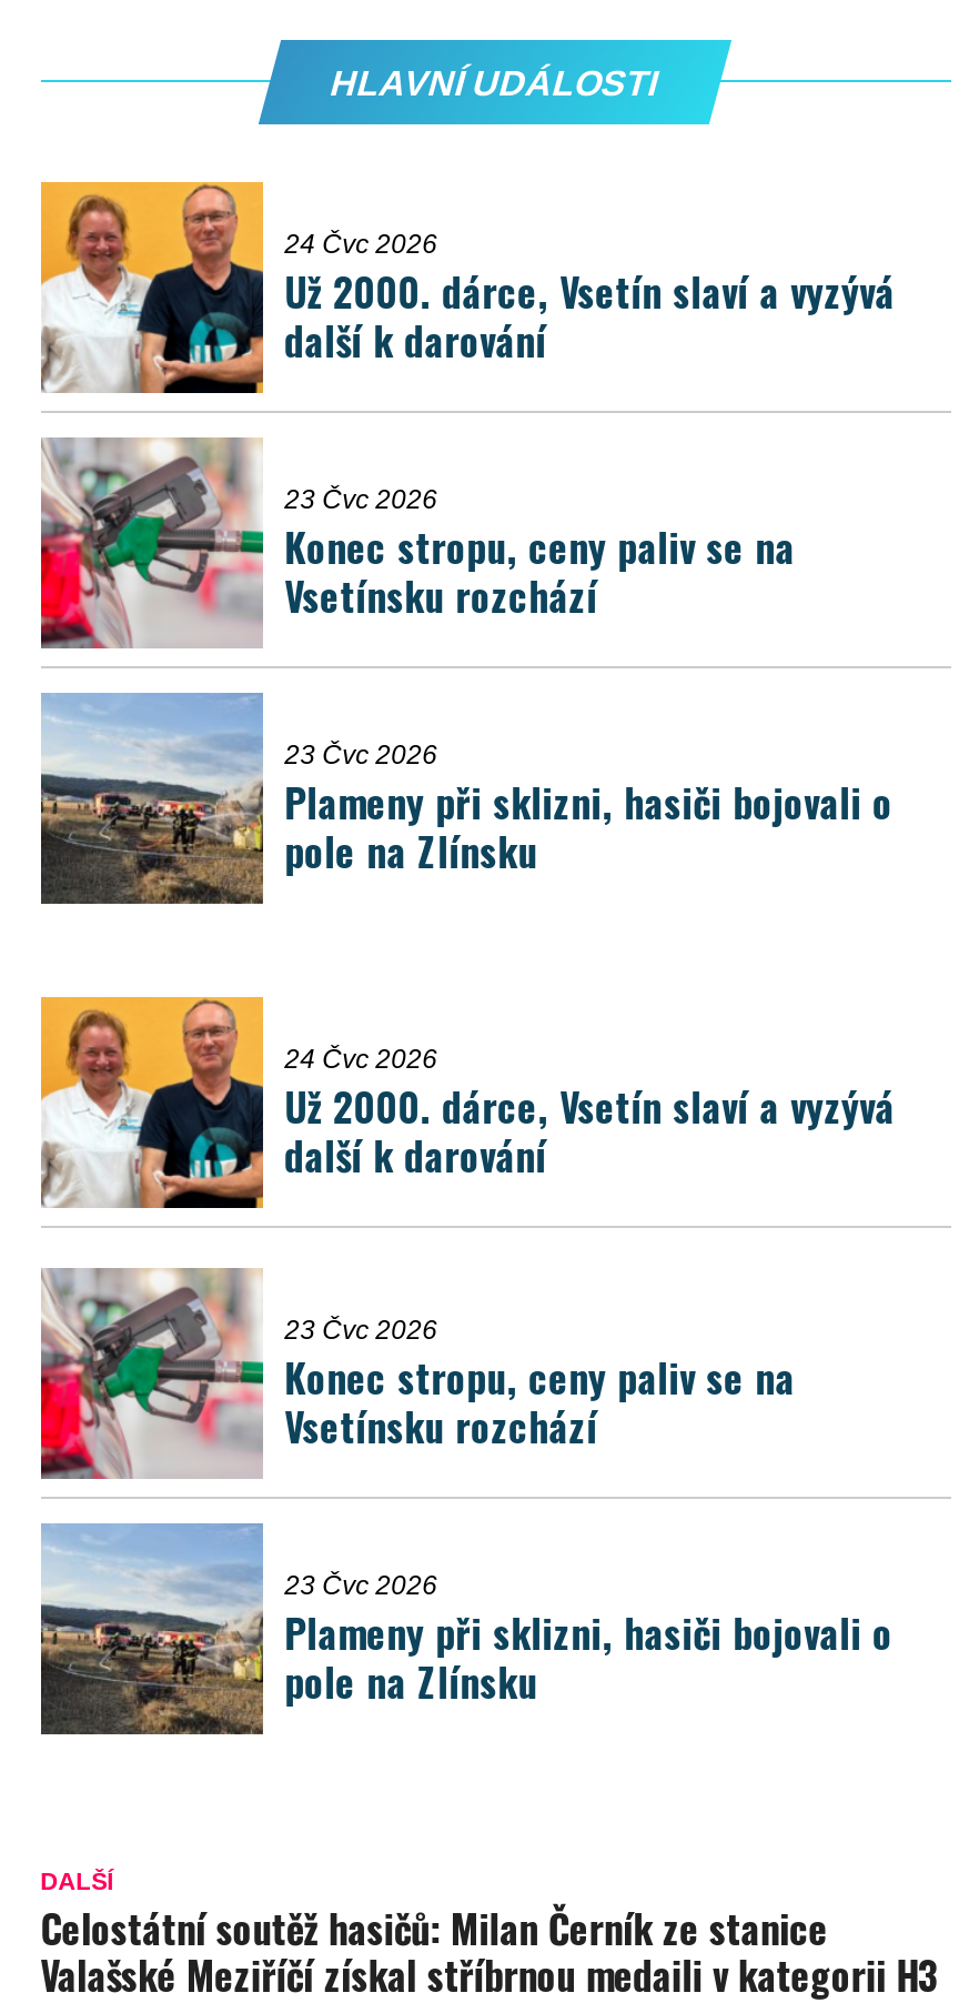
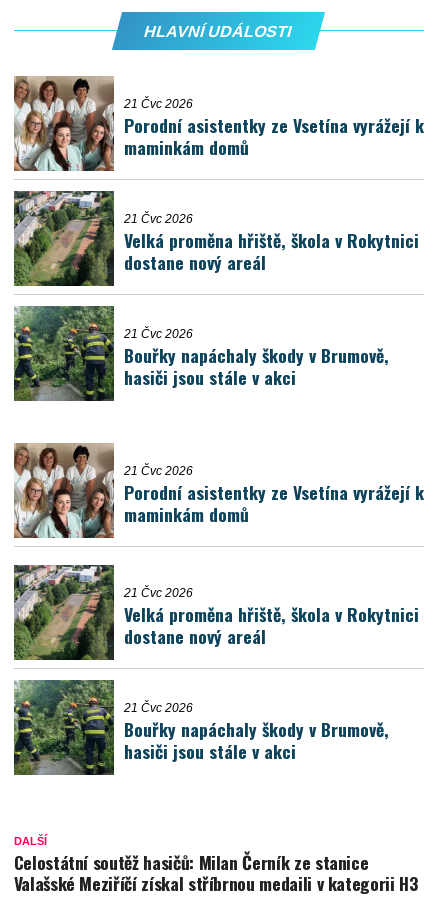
- [image]
- Už 2000. dárce, Vsetín slaví a vyzývá
- další k darování
+ [image]
+ Porodní asistentky ze Vsetína vyrážejí k
+ maminkám domů

- 24 Čvc 2026
+ 21 Čvc 2026

- [image]
- Konec stropu, ceny paliv se na
- Vsetínsku rozchází
+ [image]
+ Velká proměna hřiště, škola v Rokytnici
+ dostane nový areál

- 23 Čvc 2026
+ 21 Čvc 2026

- [image]
- Plameny při sklizni, hasiči bojovali o
- pole na Zlínsku
+ [image]
+ Bouřky napáchaly škody v Brumově,
+ hasiči jsou stále v akci

- 23 Čvc 2026
+ 21 Čvc 2026

- [image]
- Už 2000. dárce, Vsetín slaví a vyzývá
- další k darování
+ [image]
+ Porodní asistentky ze Vsetína vyrážejí k
+ maminkám domů

- 24 Čvc 2026
+ 21 Čvc 2026

- [image]
- Konec stropu, ceny paliv se na
- Vsetínsku rozchází
+ [image]
+ Velká proměna hřiště, škola v Rokytnici
+ dostane nový areál

- 23 Čvc 2026
+ 21 Čvc 2026

- [image]
- Plameny při sklizni, hasiči bojovali o
- pole na Zlínsku
+ [image]
+ Bouřky napáchaly škody v Brumově,
+ hasiči jsou stále v akci

- 23 Čvc 2026
+ 21 Čvc 2026
